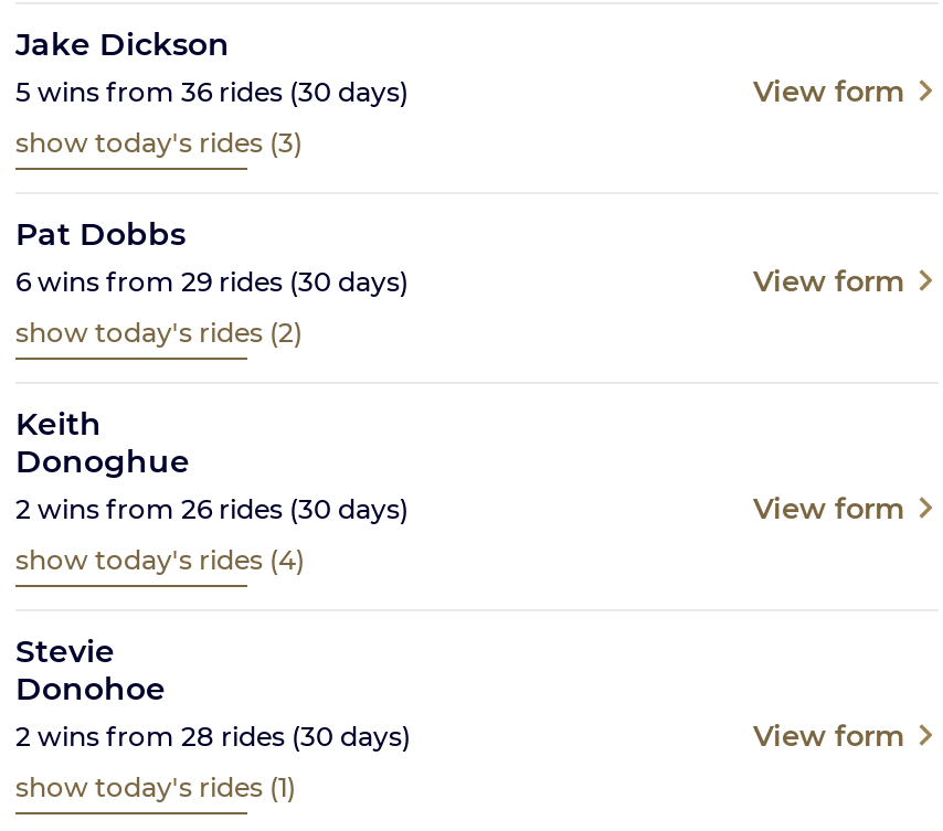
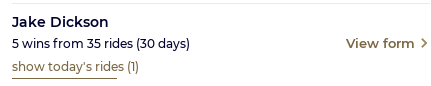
- 5 wins from 36 rides (30 days)
- View form
- show today's rides (3)
- Pat Dobbs
- 6 wins from 29 rides (30 days)
- View form
- show today's rides (2)
- Keith
- Donoghue
- 2 wins from 26 rides (30 days)
- View form
- show today's rides (4)
- Stevie
- Donohoe
- 2 wins from 28 rides (30 days)
+ 5 wins from 35 rides (30 days)
